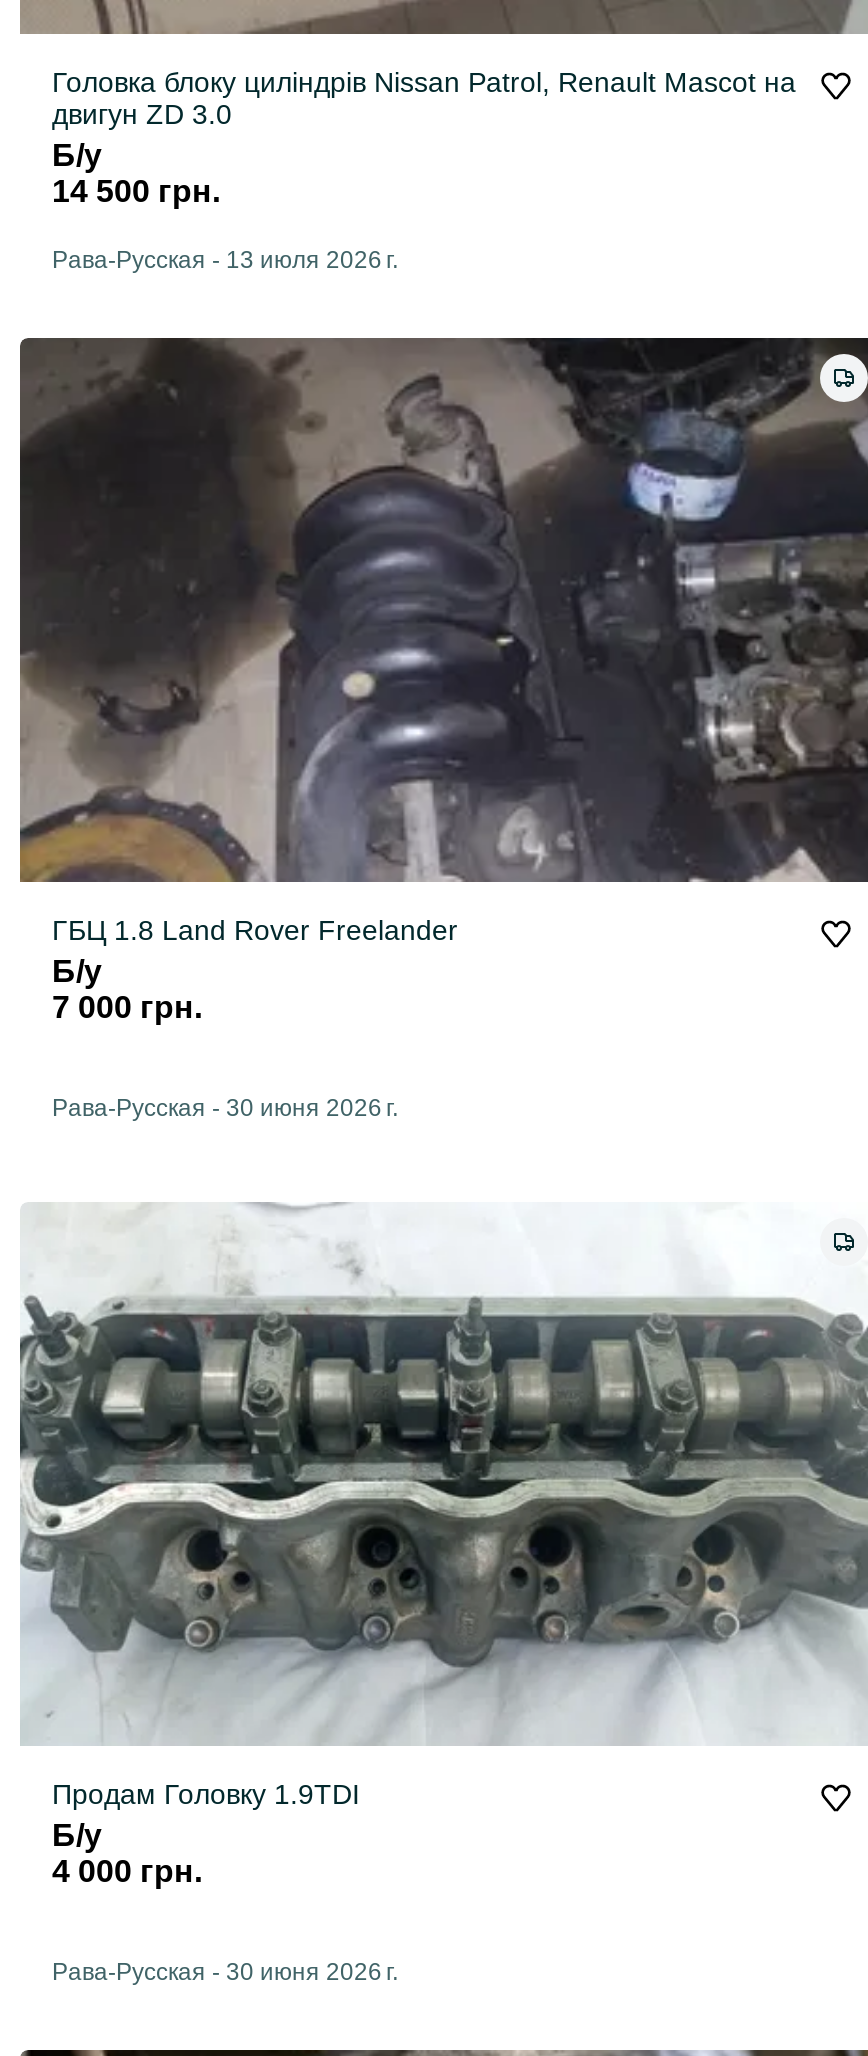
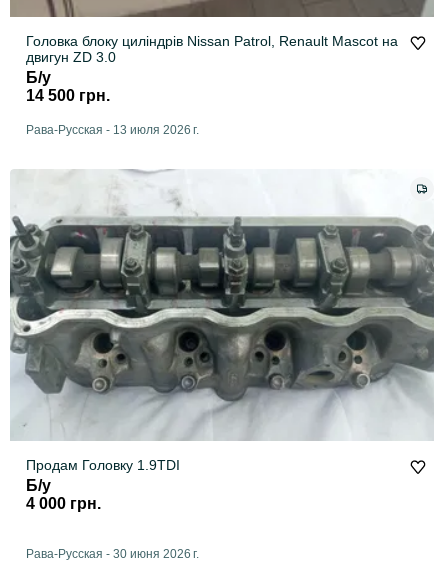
- [image]
- ГБЦ 1.8 Land Rover Freelander
- Б/у
- 7 000 грн.
- Рава-Русская - 30 июня 2026 г.
